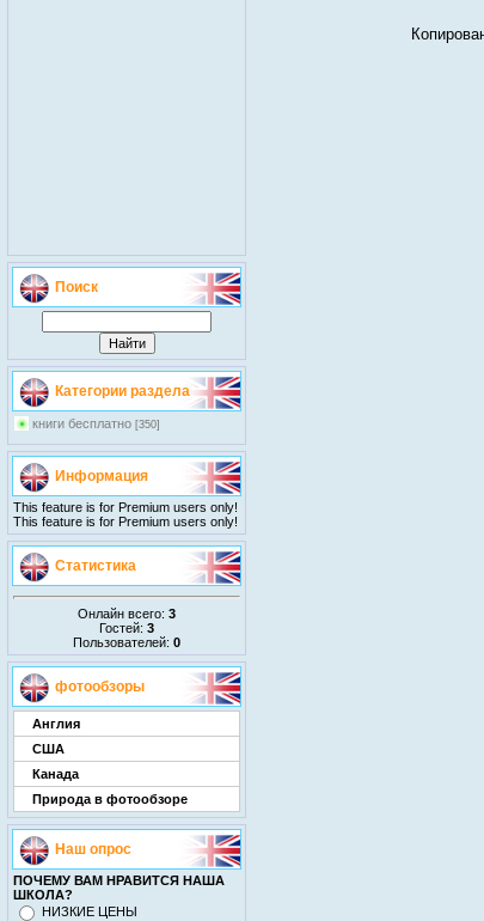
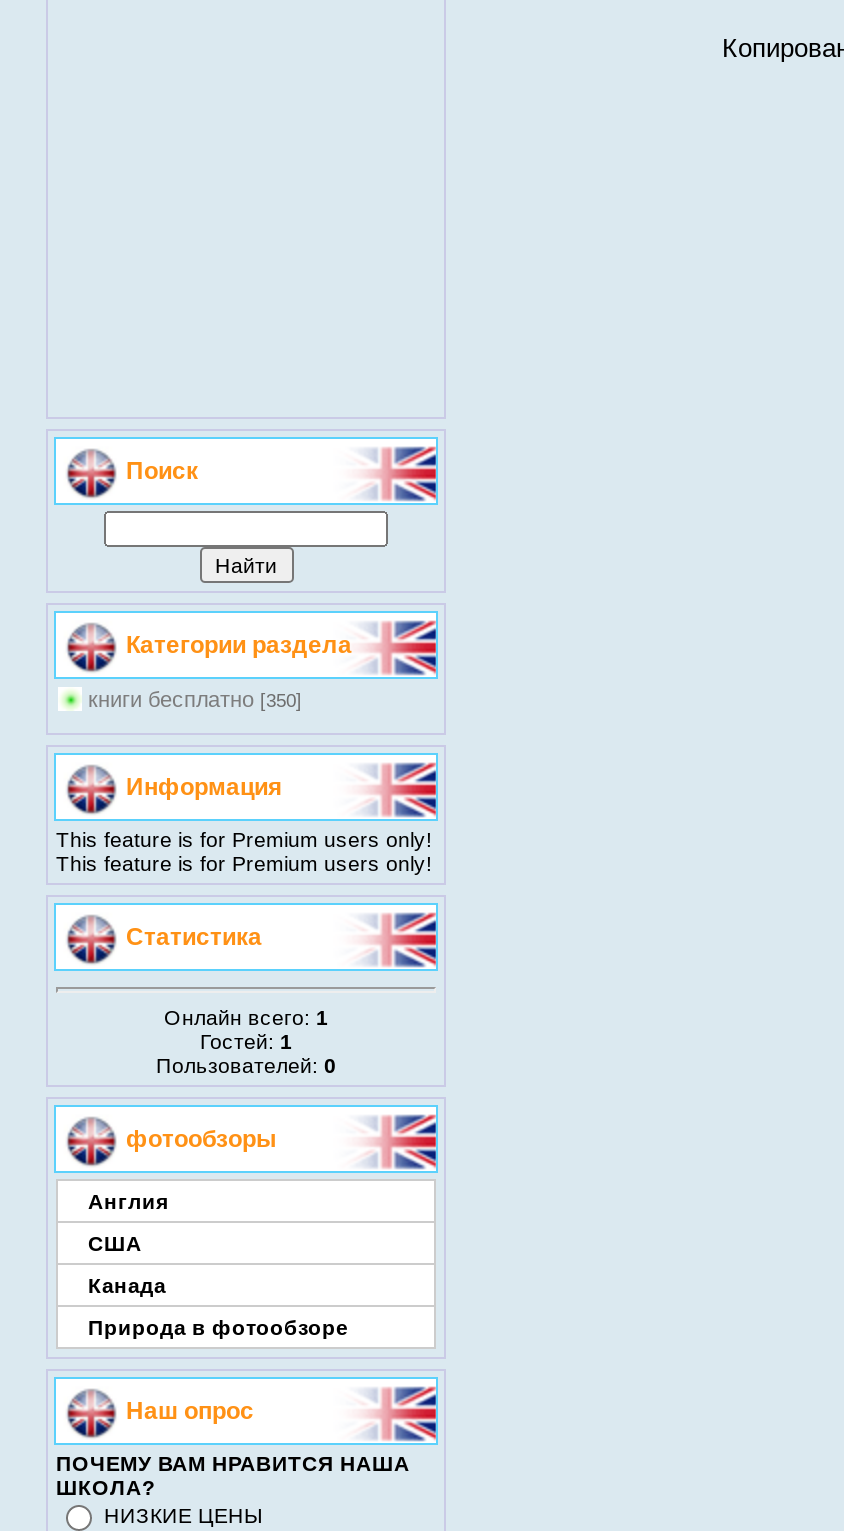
- Онлайн всего: 3
+ Онлайн всего: 1

- Гостей: 3
+ Гостей: 1
